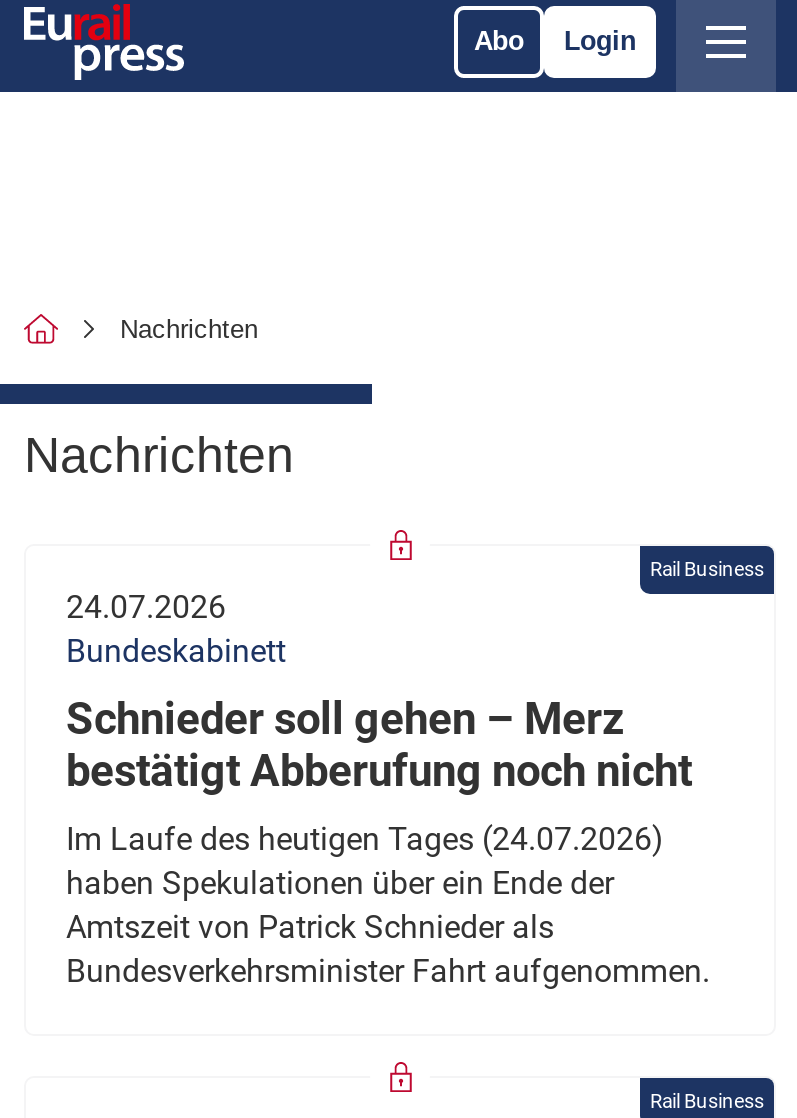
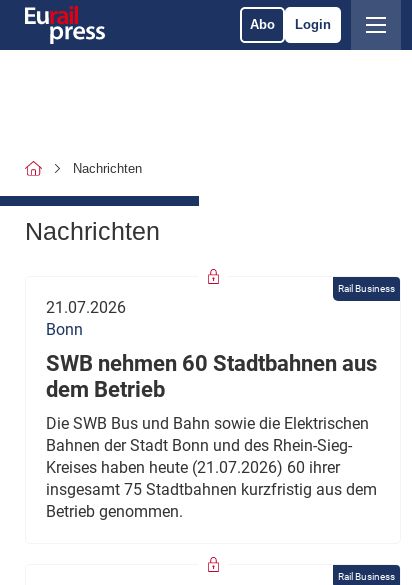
- 24.07.2026
- Bundeskabinett
+ 21.07.2026
+ Bonn

- Schnieder soll gehen – Merz
- bestätigt Abberufung noch nicht
+ SWB nehmen 60 Stadtbahnen aus
+ dem Betrieb

- Im Laufe des heutigen Tages (24.07.2026)
- haben Spekulationen über ein Ende der
- Amtszeit von Patrick Schnieder als
- Bundesverkehrsminister Fahrt aufgenommen.
+ Die SWB Bus und Bahn sowie die Elektrischen
+ Bahnen der Stadt Bonn und des Rhein-Sieg-
+ Kreises haben heute (21.07.2026) 60 ihrer
+ insgesamt 75 Stadtbahnen kurzfristig aus dem
+ Betrieb genommen.
